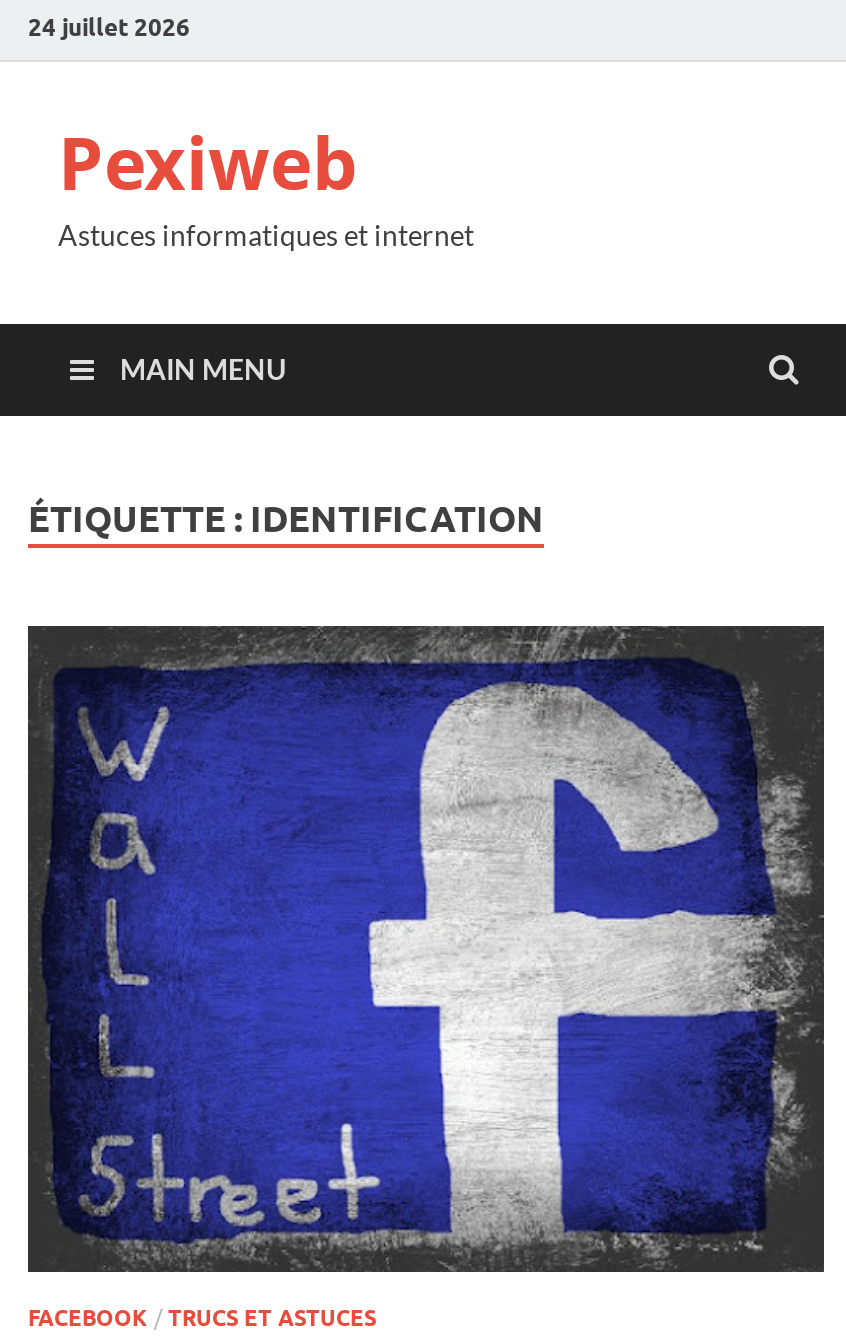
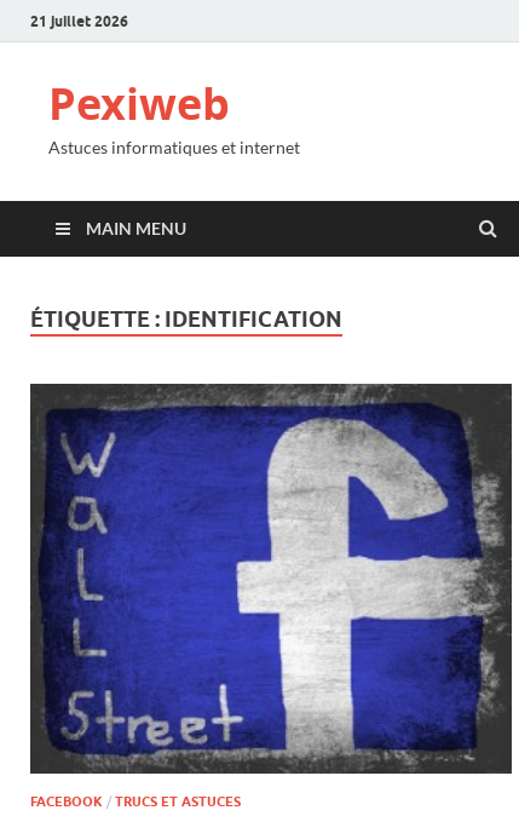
- 24 juillet 2026
+ 21 juillet 2026
